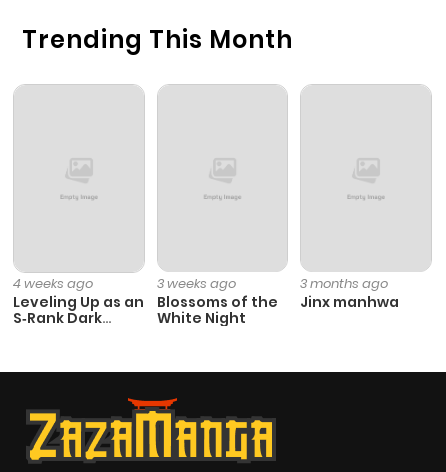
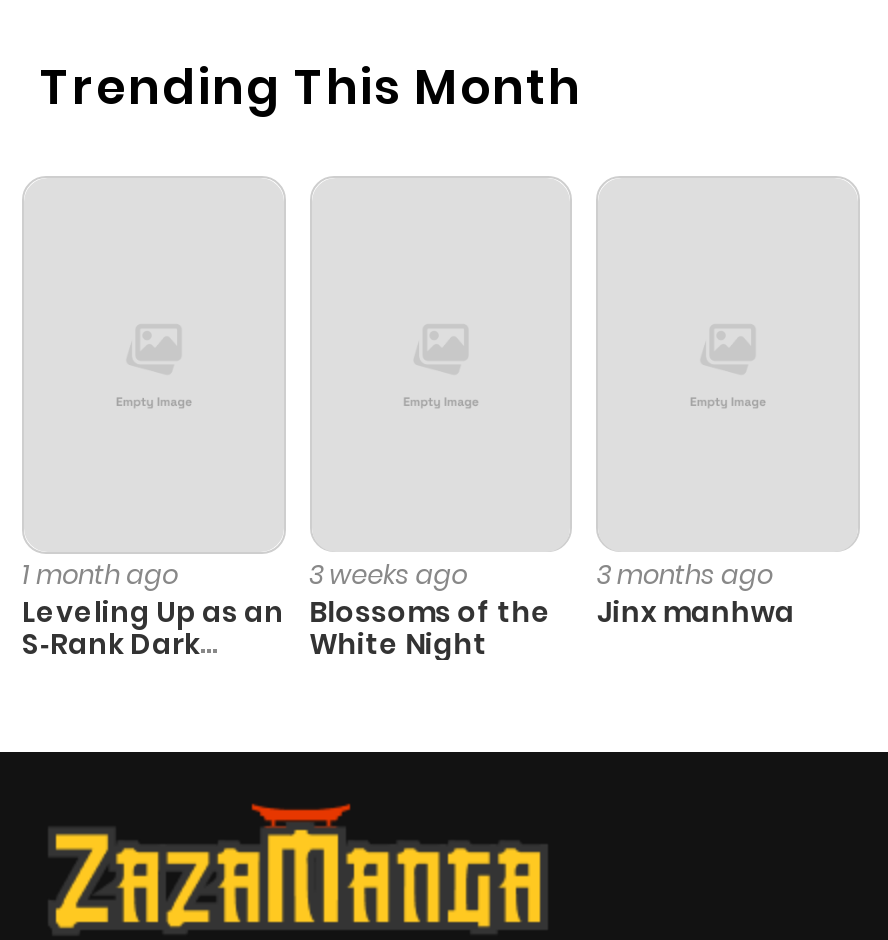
- 4 weeks ago
+ 1 month ago
